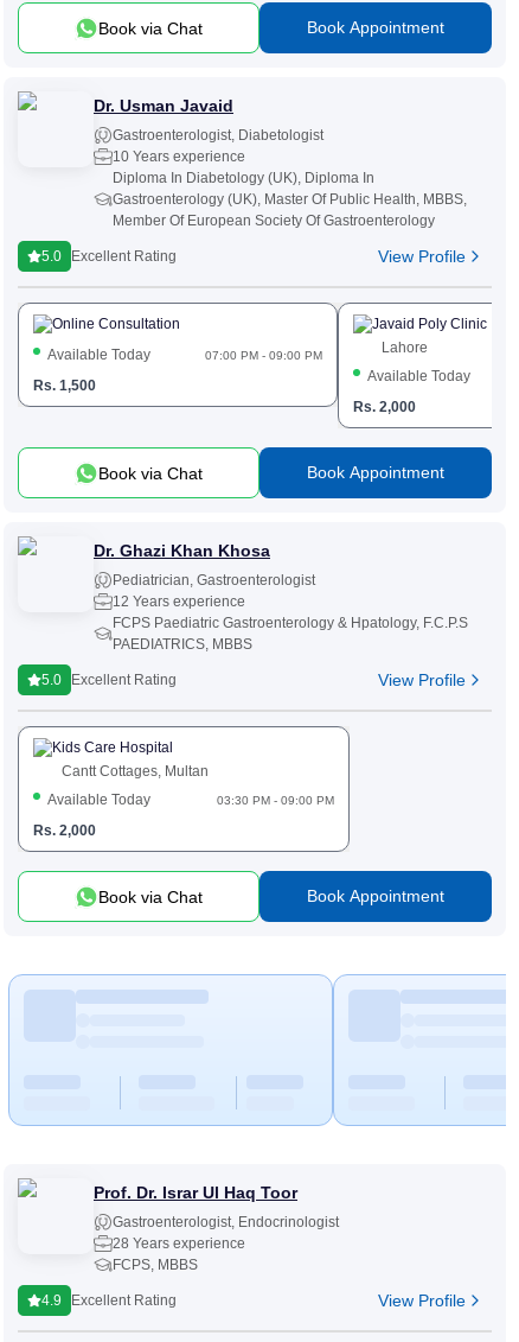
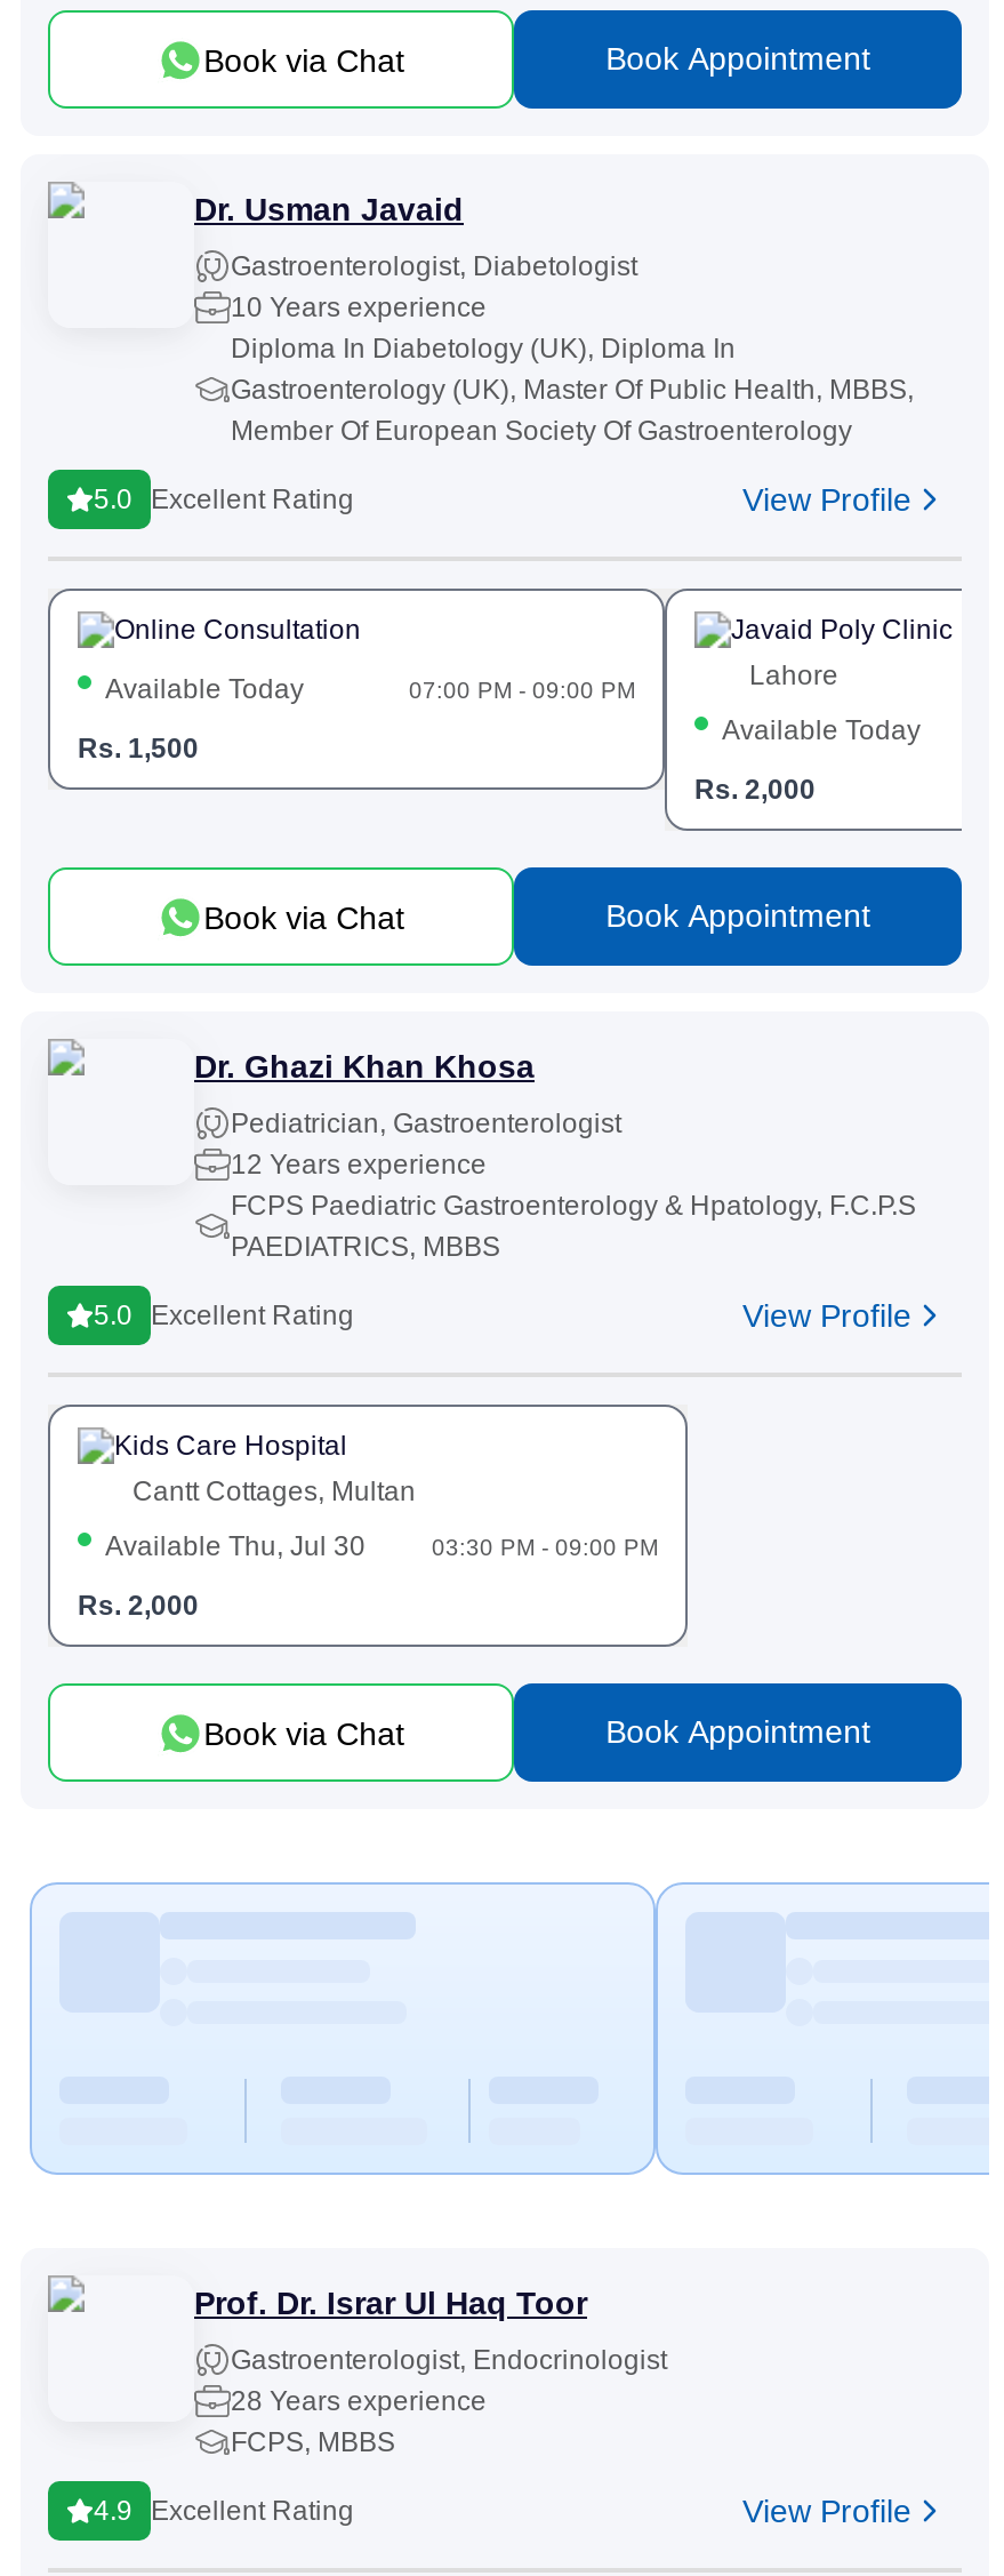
- Available Today
+ Available Thu, Jul 30
